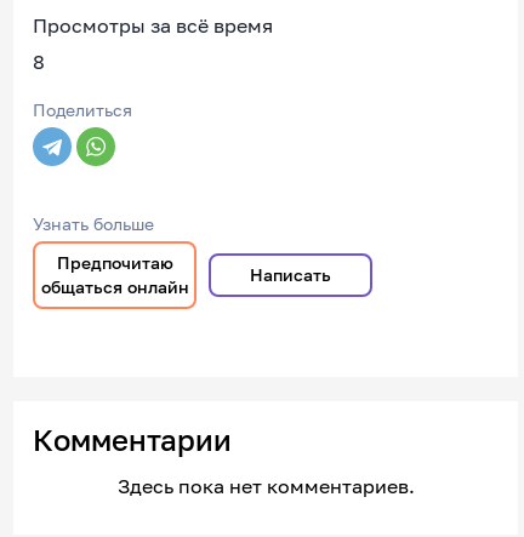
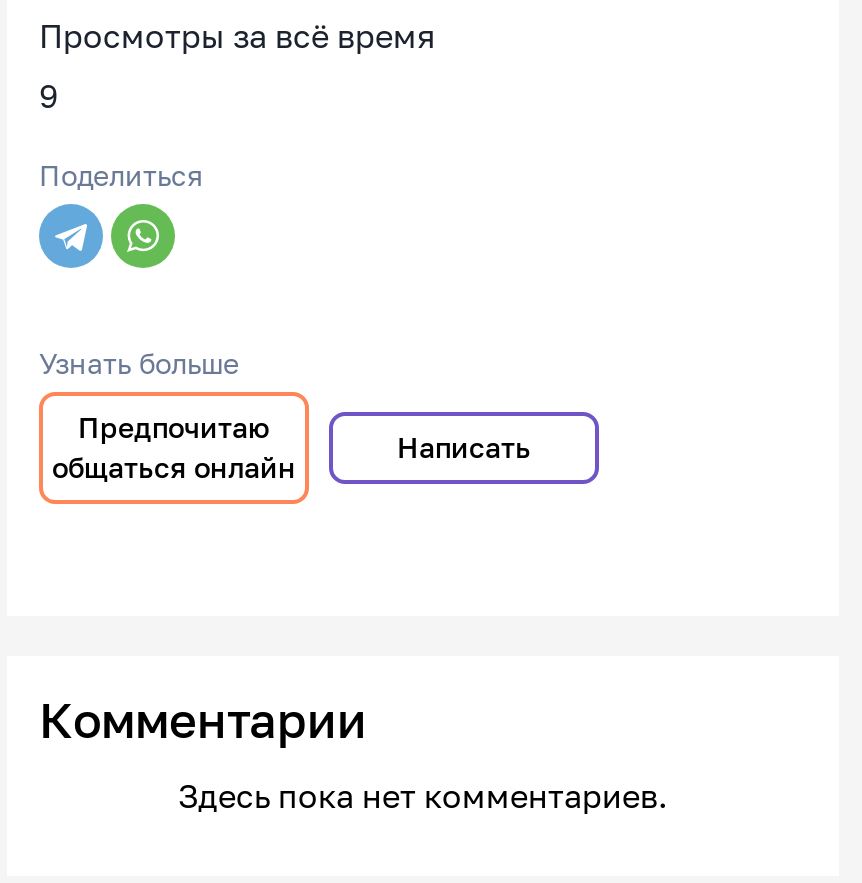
- 8
+ 9
